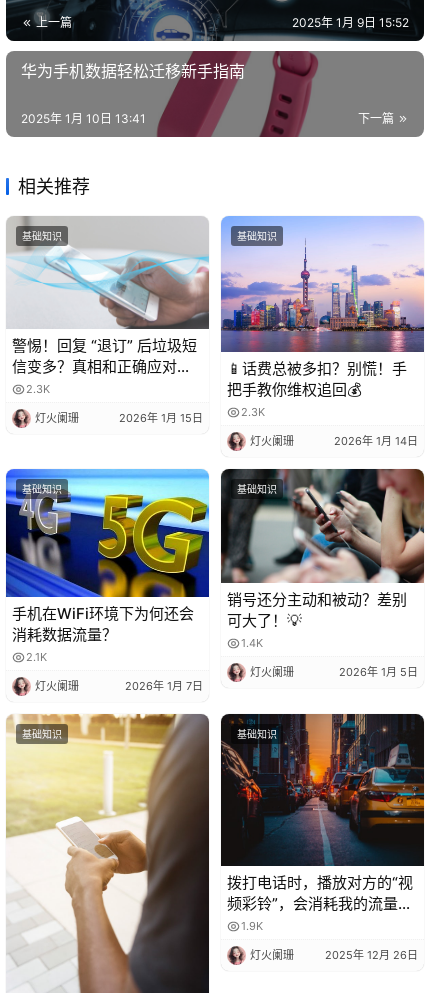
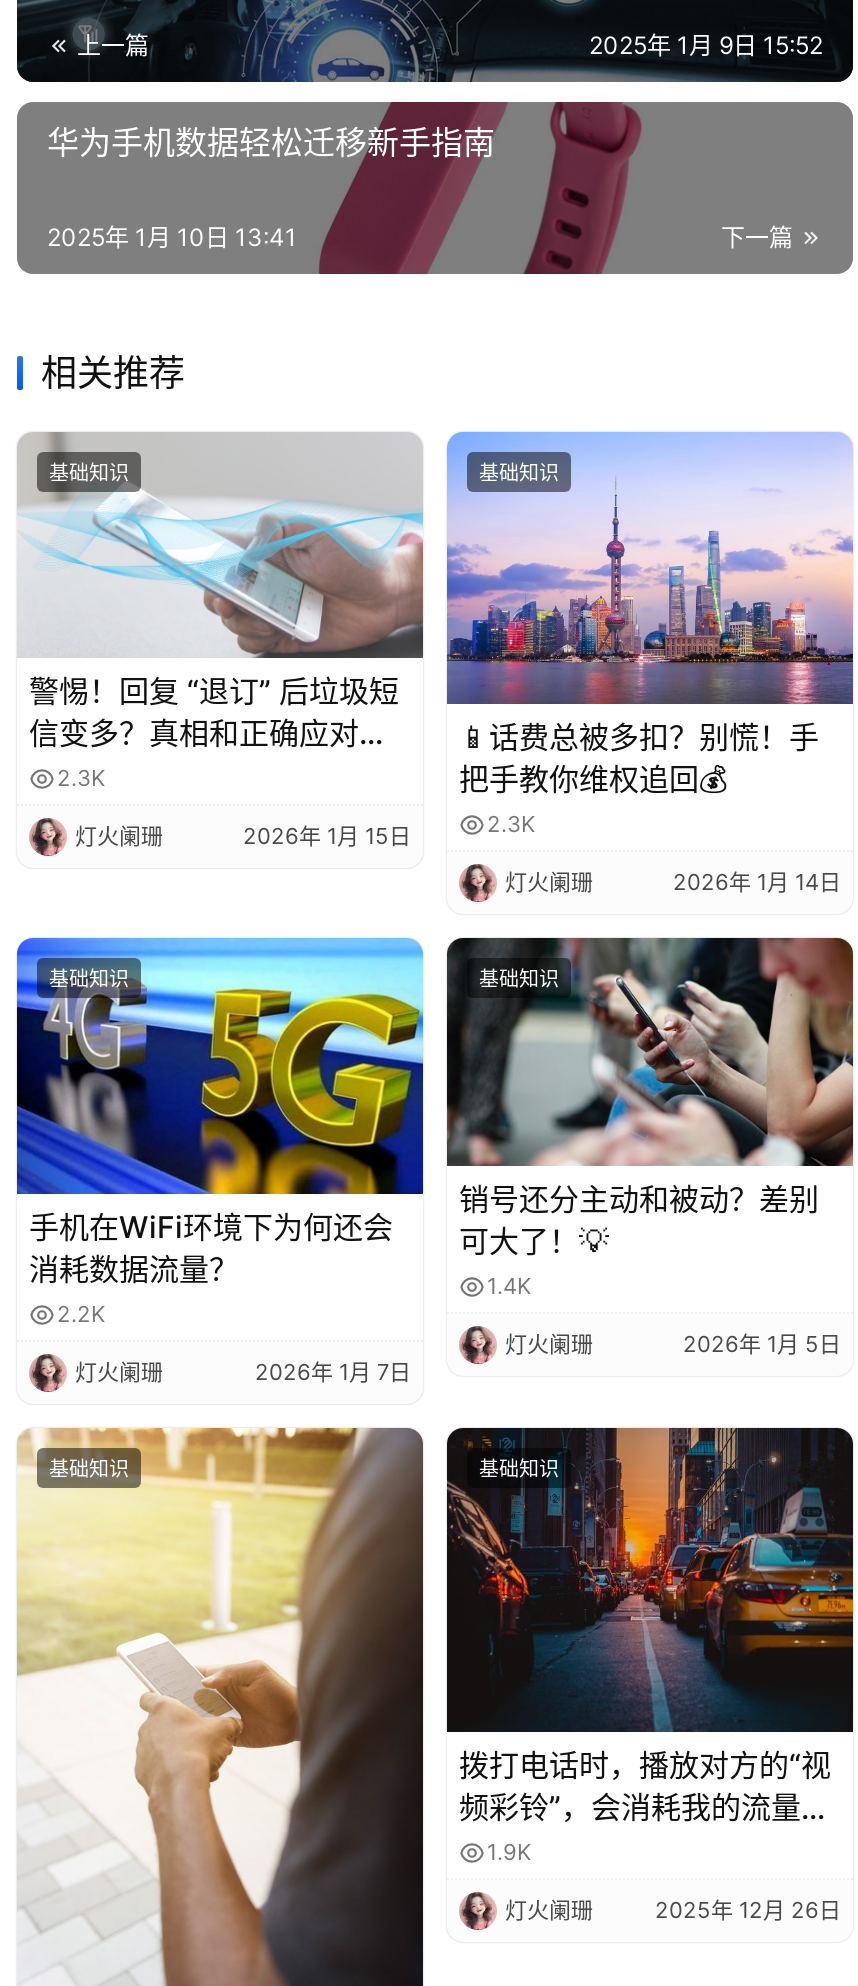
- 2.1K
+ 2.2K
